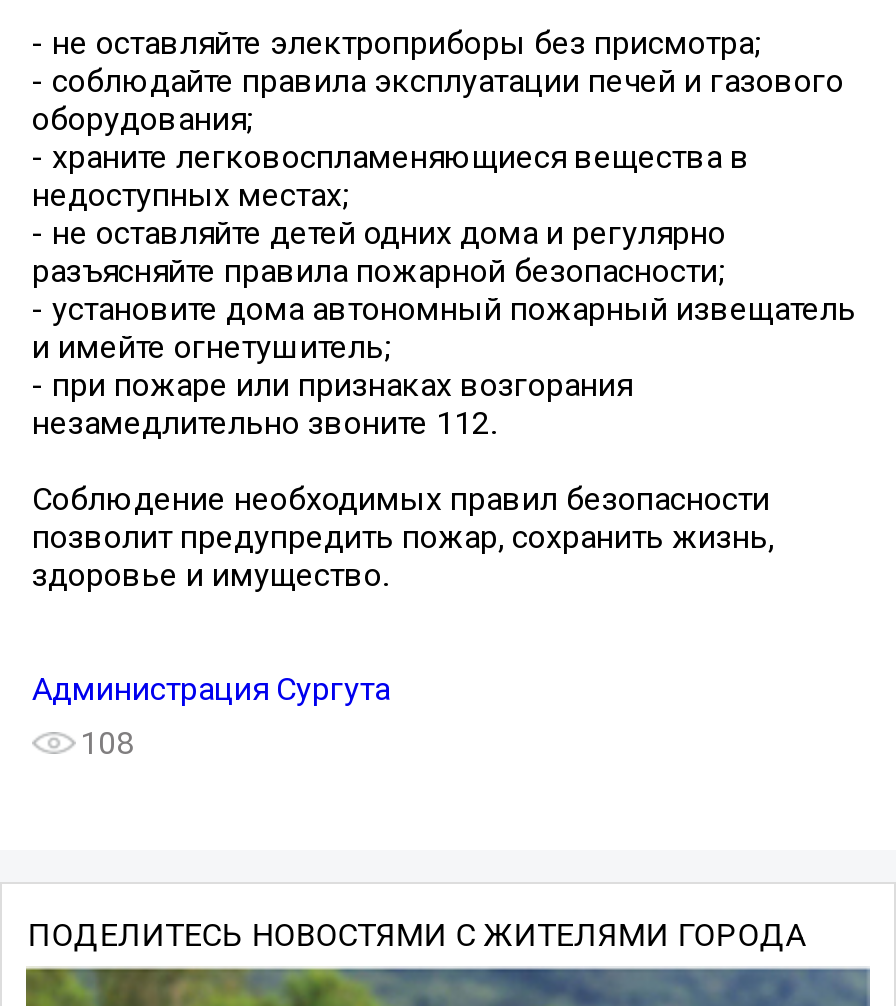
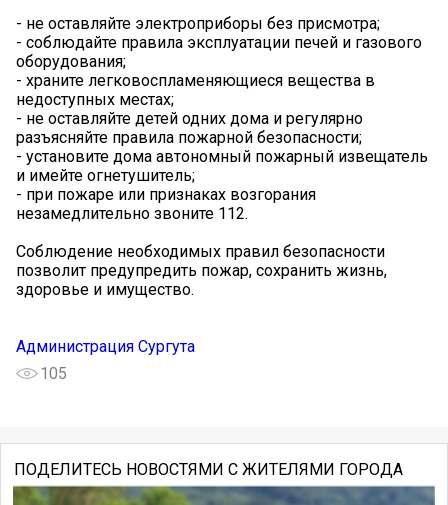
- 108
+ 105
